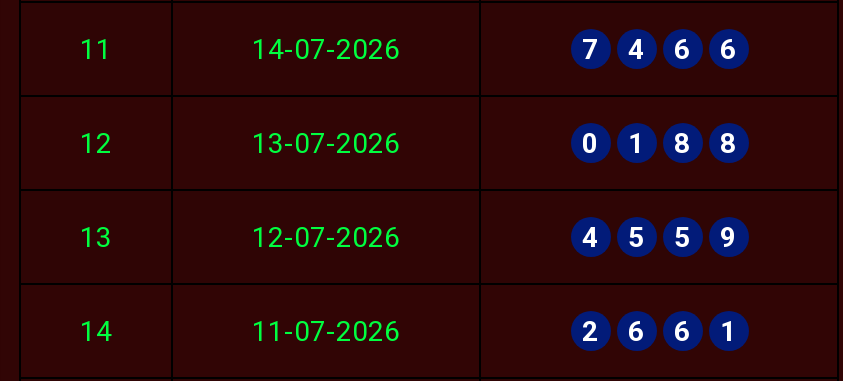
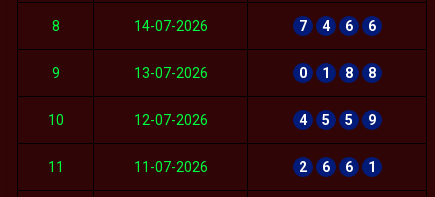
- 11
+ 8

- 12
+ 9

- 13
+ 10

- 14
+ 11
